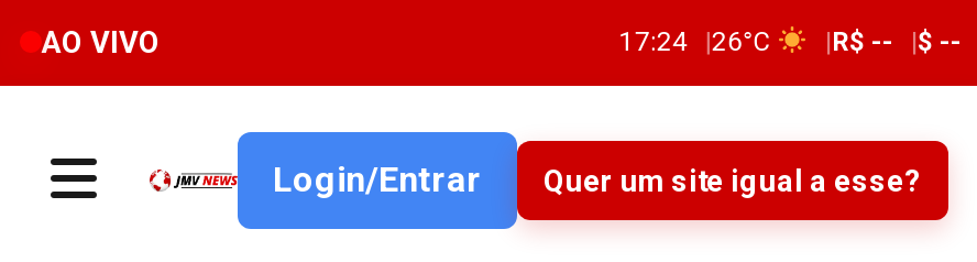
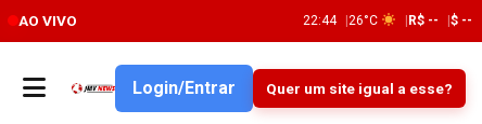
- 17:24
+ 22:44
